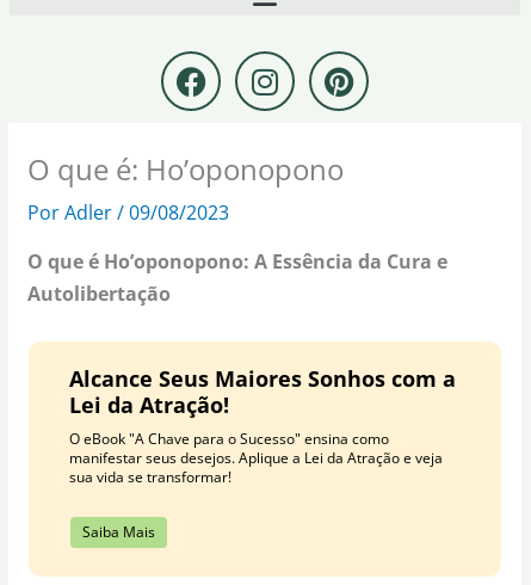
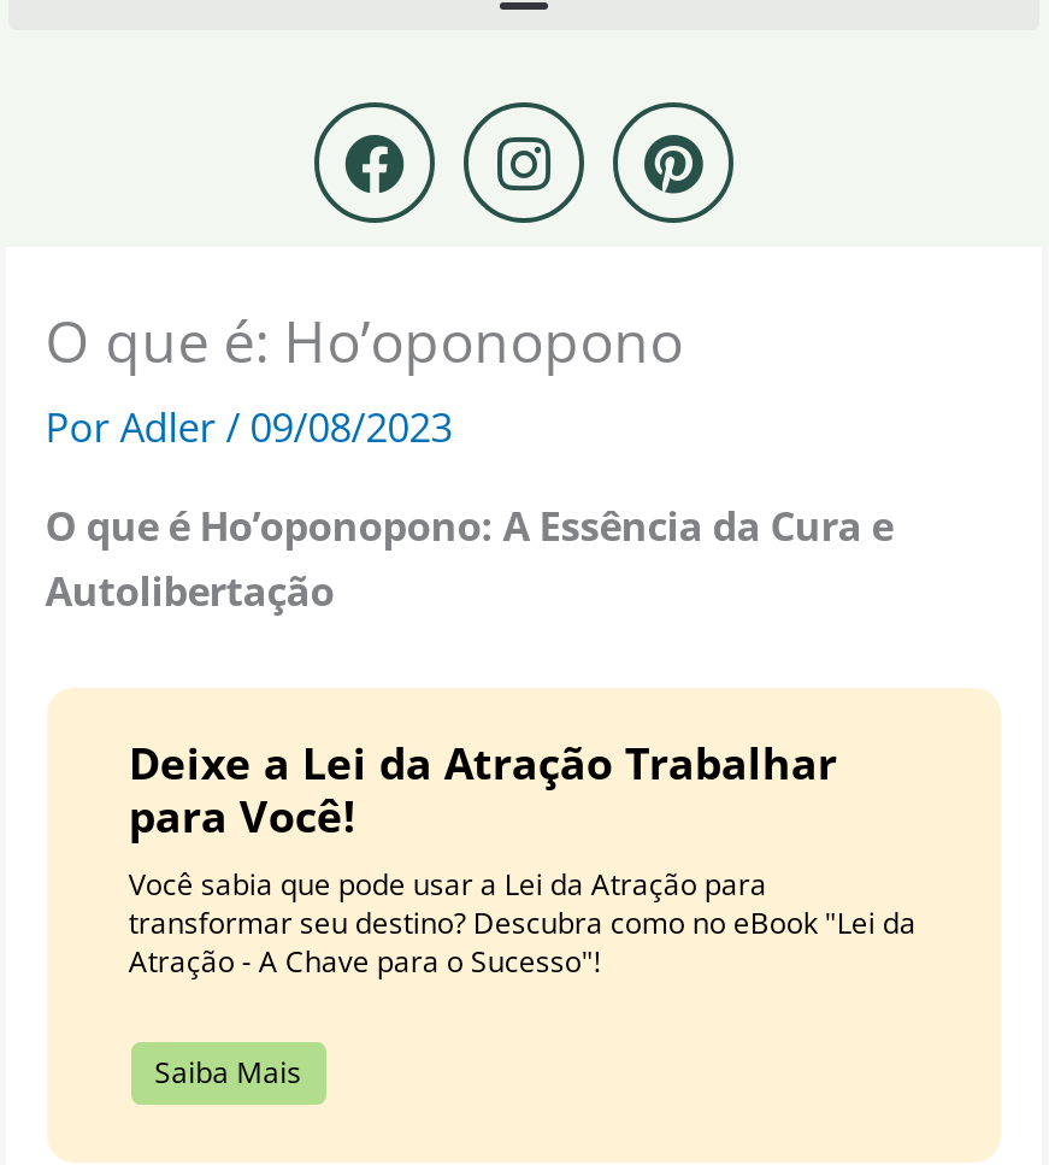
- Alcance Seus Maiores Sonhos com a
- Lei da Atração!
- O eBook "A Chave para o Sucesso" ensina como
- manifestar seus desejos. Aplique a Lei da Atração e veja
- sua vida se transformar!
+ Deixe a Lei da Atração Trabalhar
+ para Você!
+ Você sabia que pode usar a Lei da Atração para
+ transformar seu destino? Descubra como no eBook "Lei da
+ Atração - A Chave para o Sucesso"!
